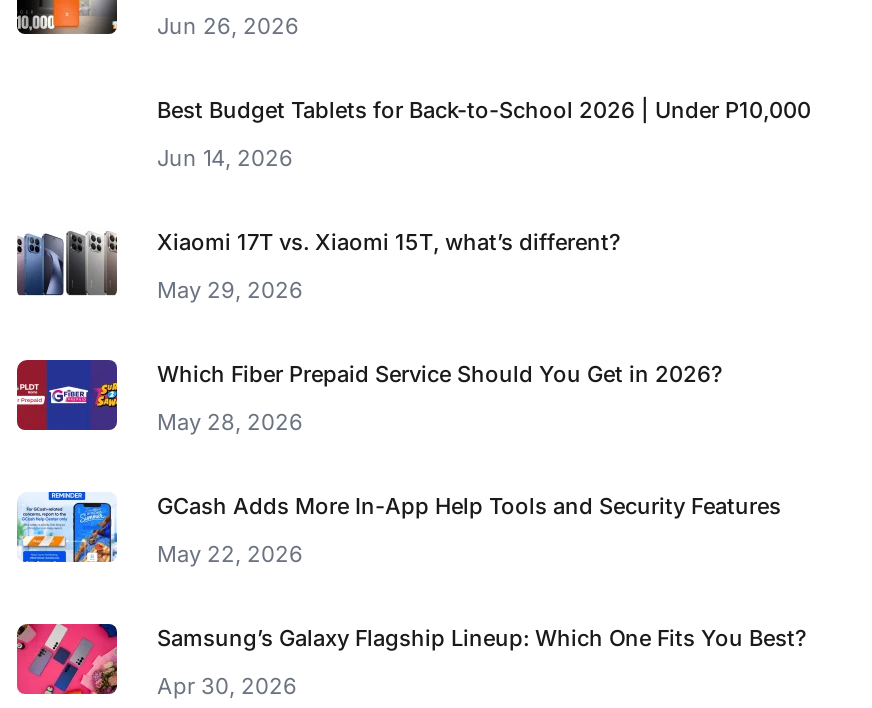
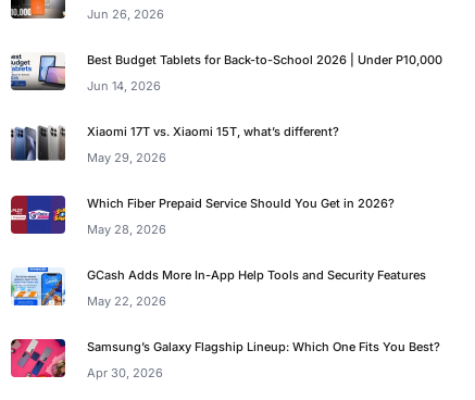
+ [image]
